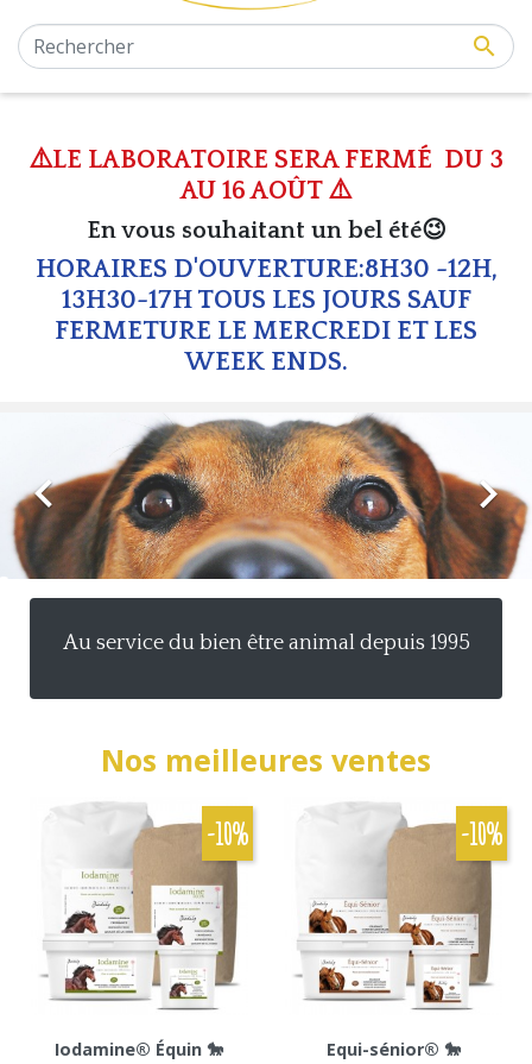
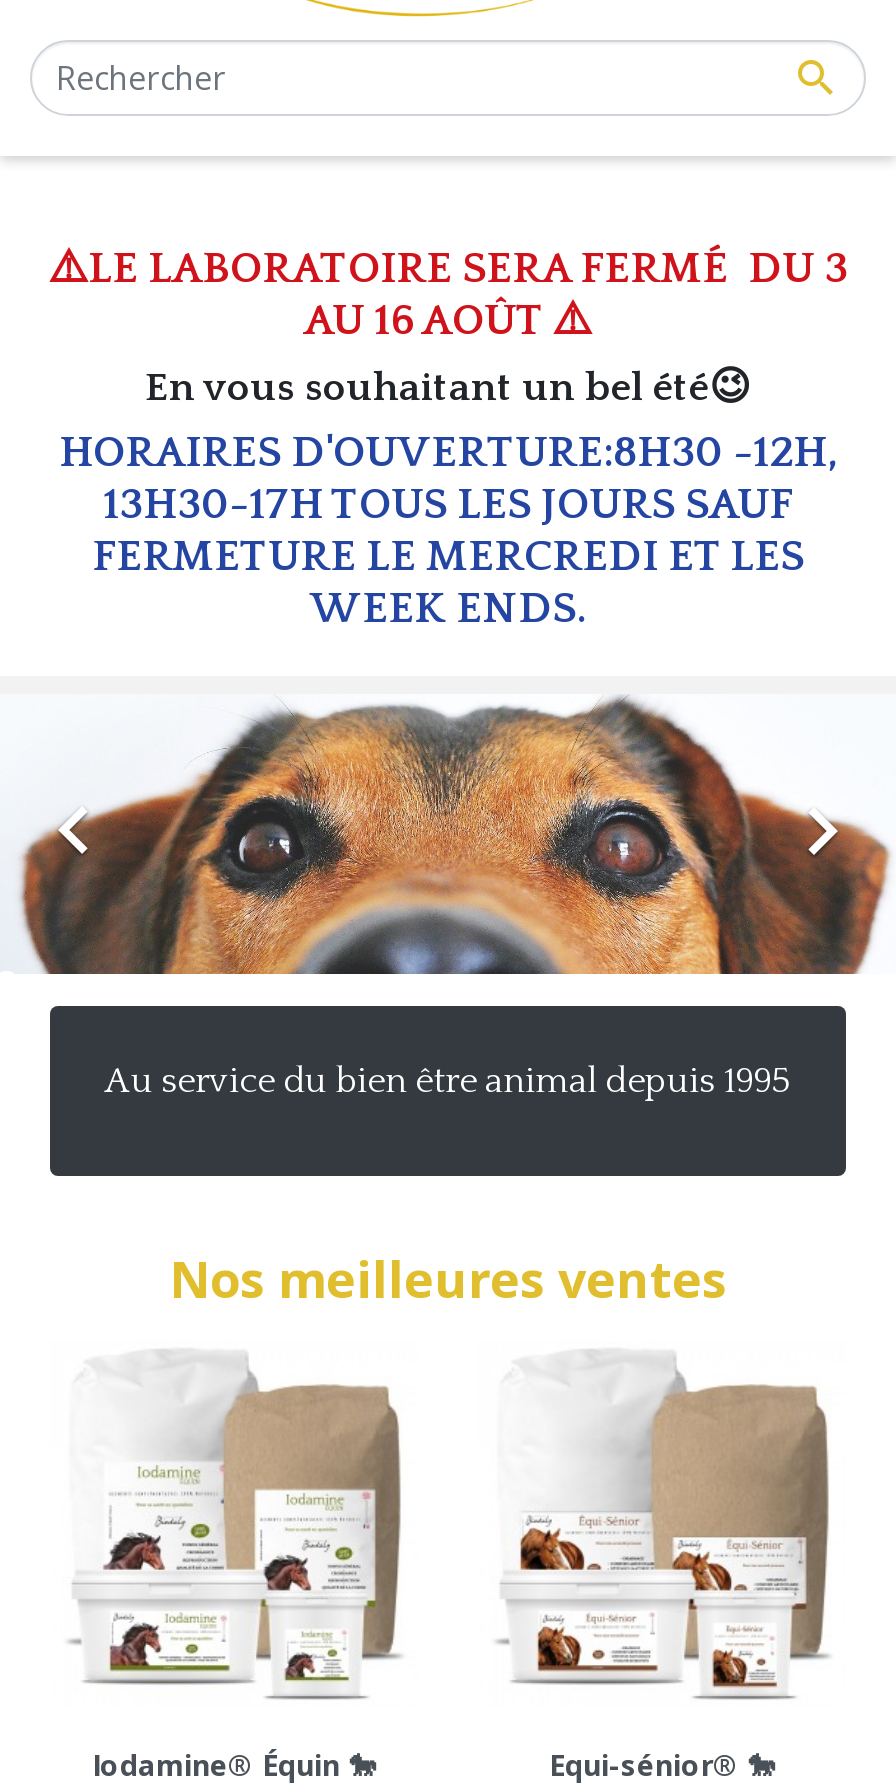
- -10%

- -10%
